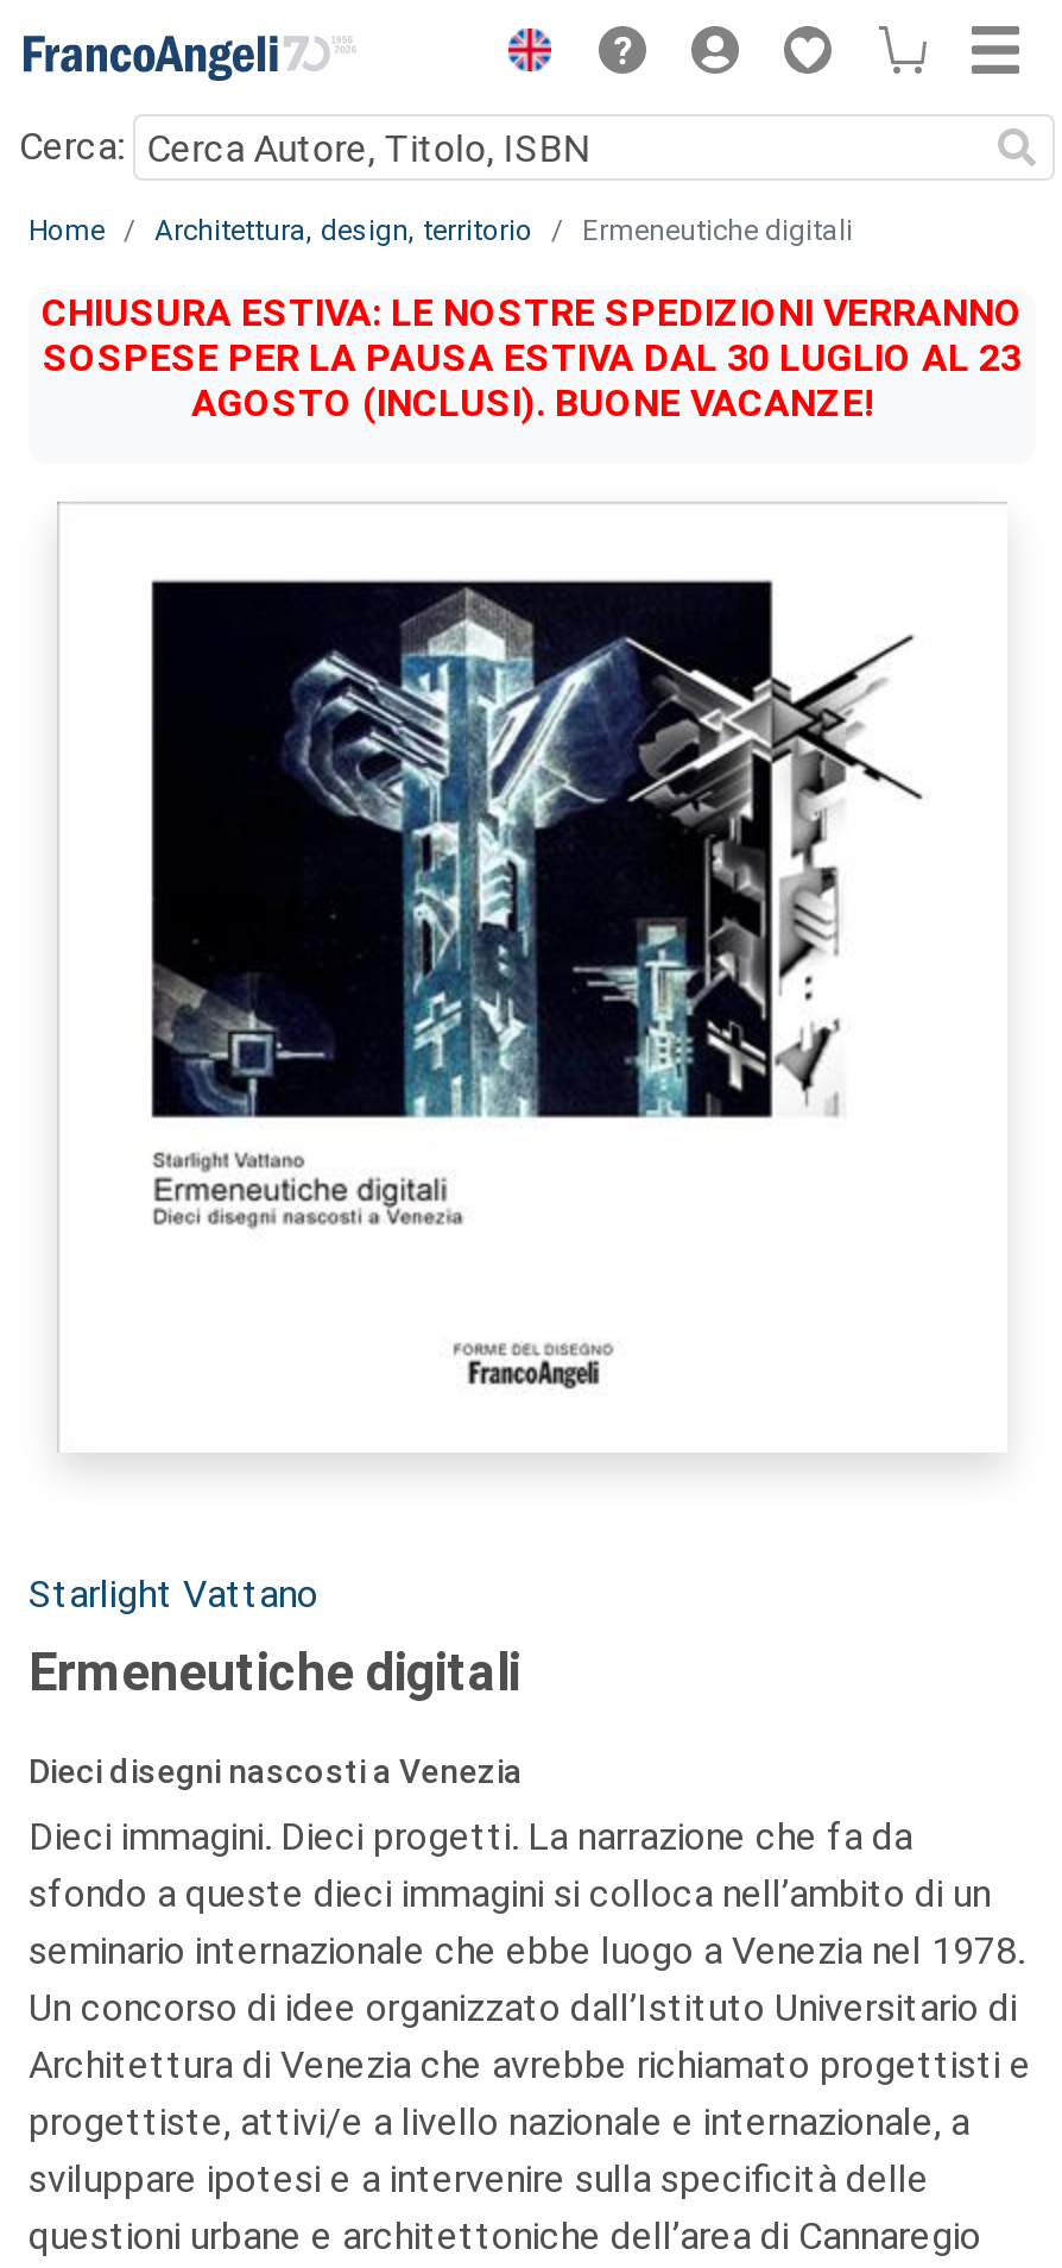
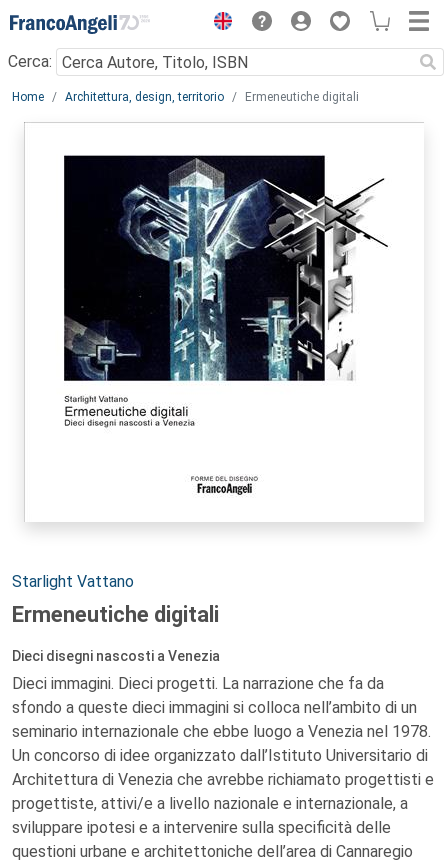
- CHIUSURA ESTIVA: LE NOSTRE SPEDIZIONI VERRANNO
- SOSPESE PER LA PAUSA ESTIVA DAL 30 LUGLIO AL 23
- AGOSTO (INCLUSI). BUONE VACANZE!
